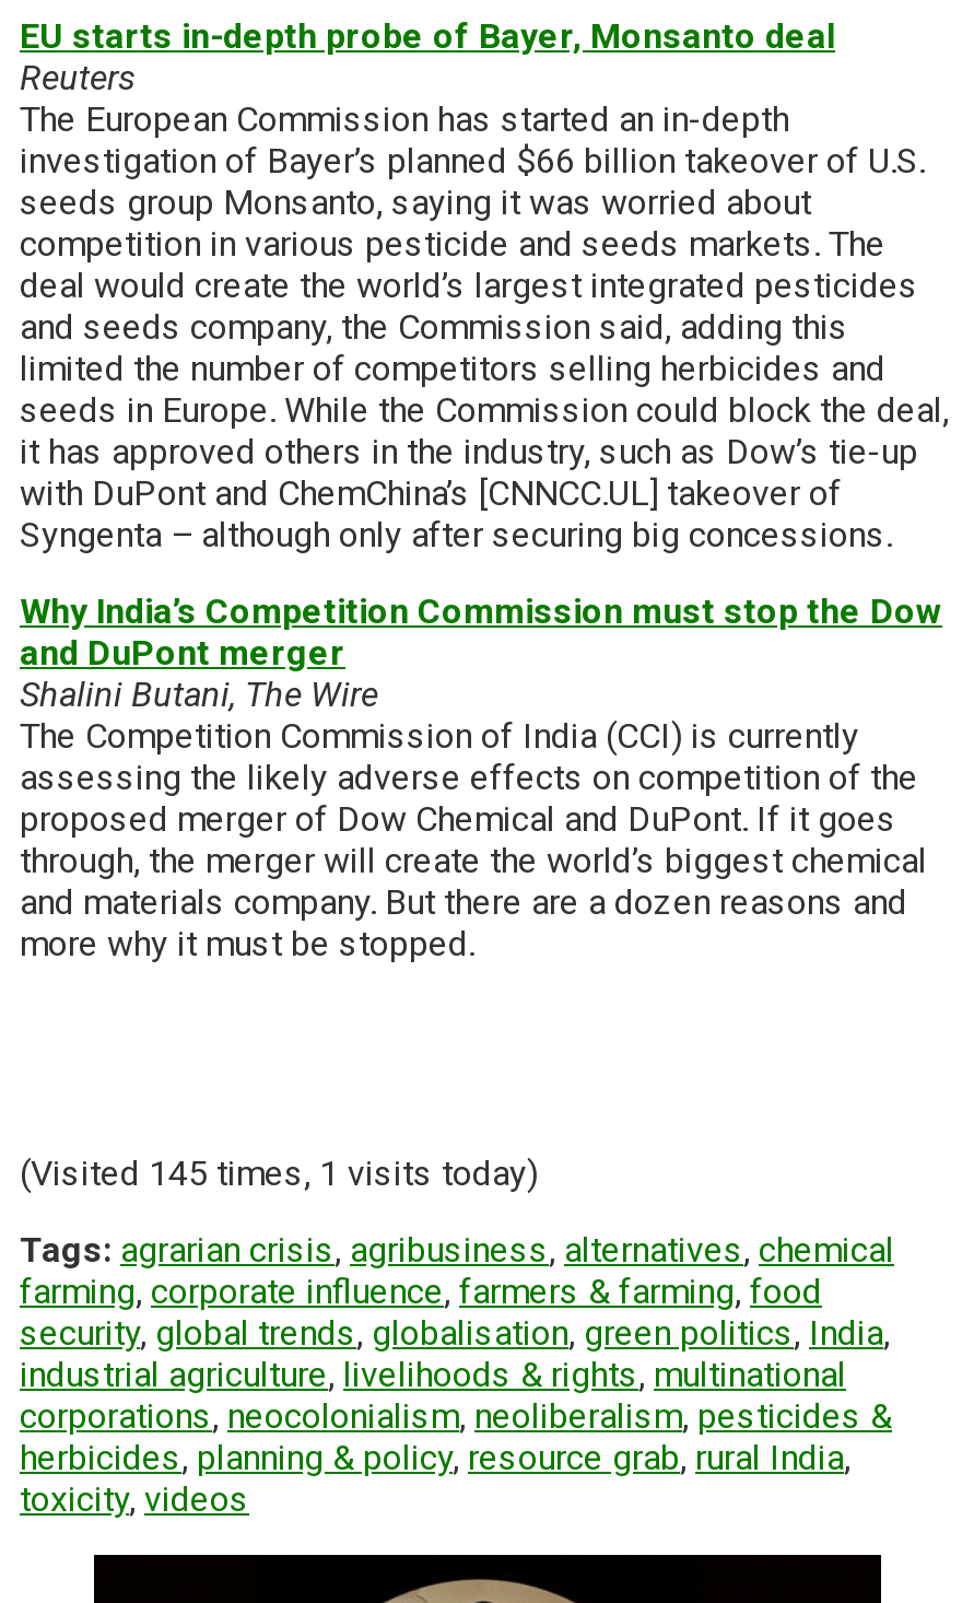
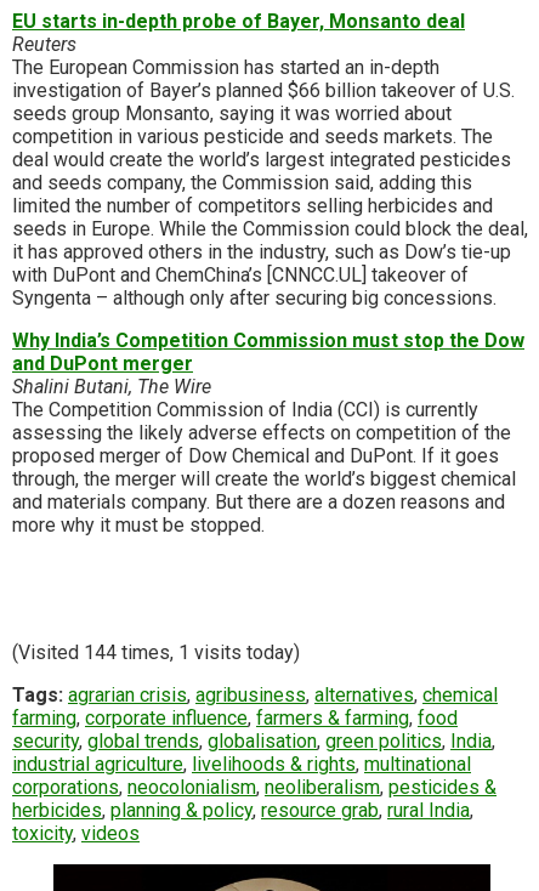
- (Visited 145 times, 1 visits today)
+ (Visited 144 times, 1 visits today)
